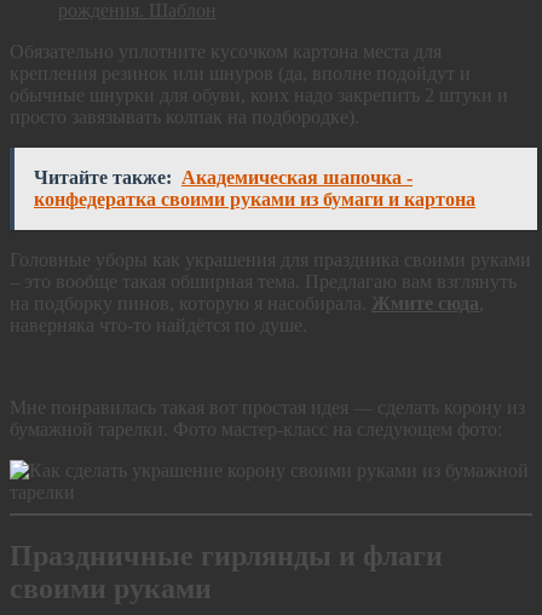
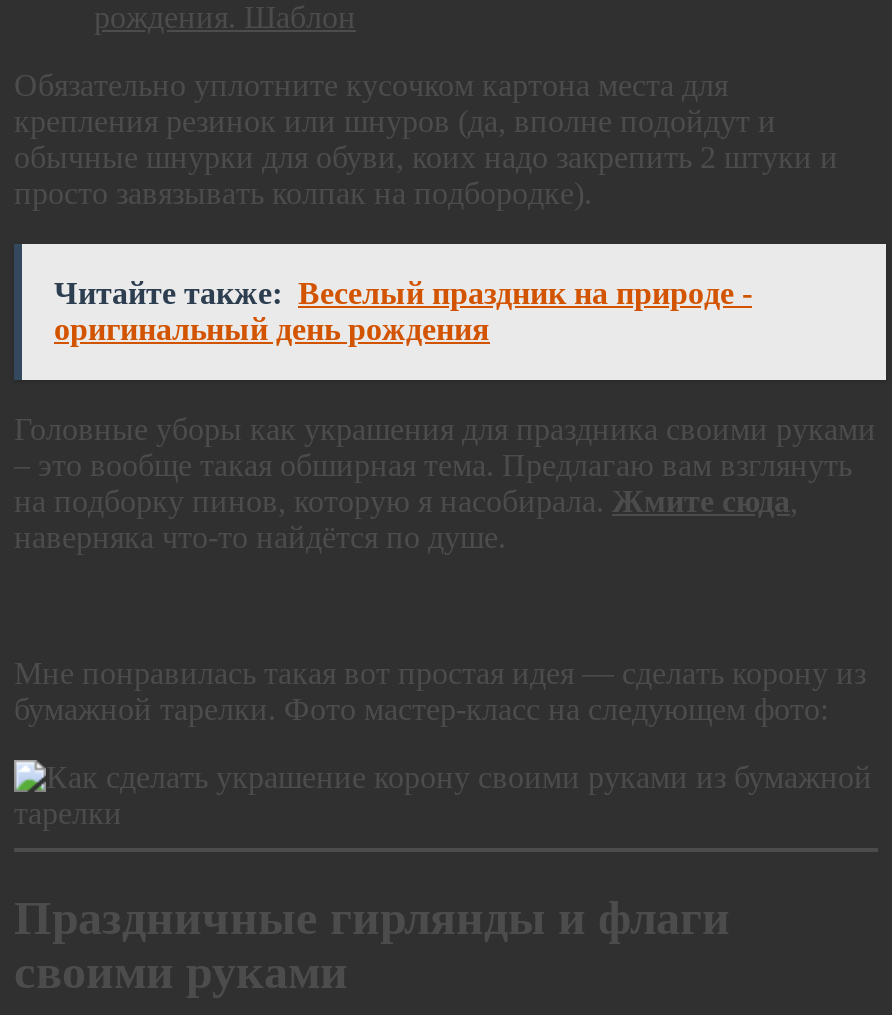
- Читайте также: Академическая шапочка -
- конфедератка своими руками из бумаги и картона
+ Читайте также: Веселый праздник на природе -
+ оригинальный день рождения
